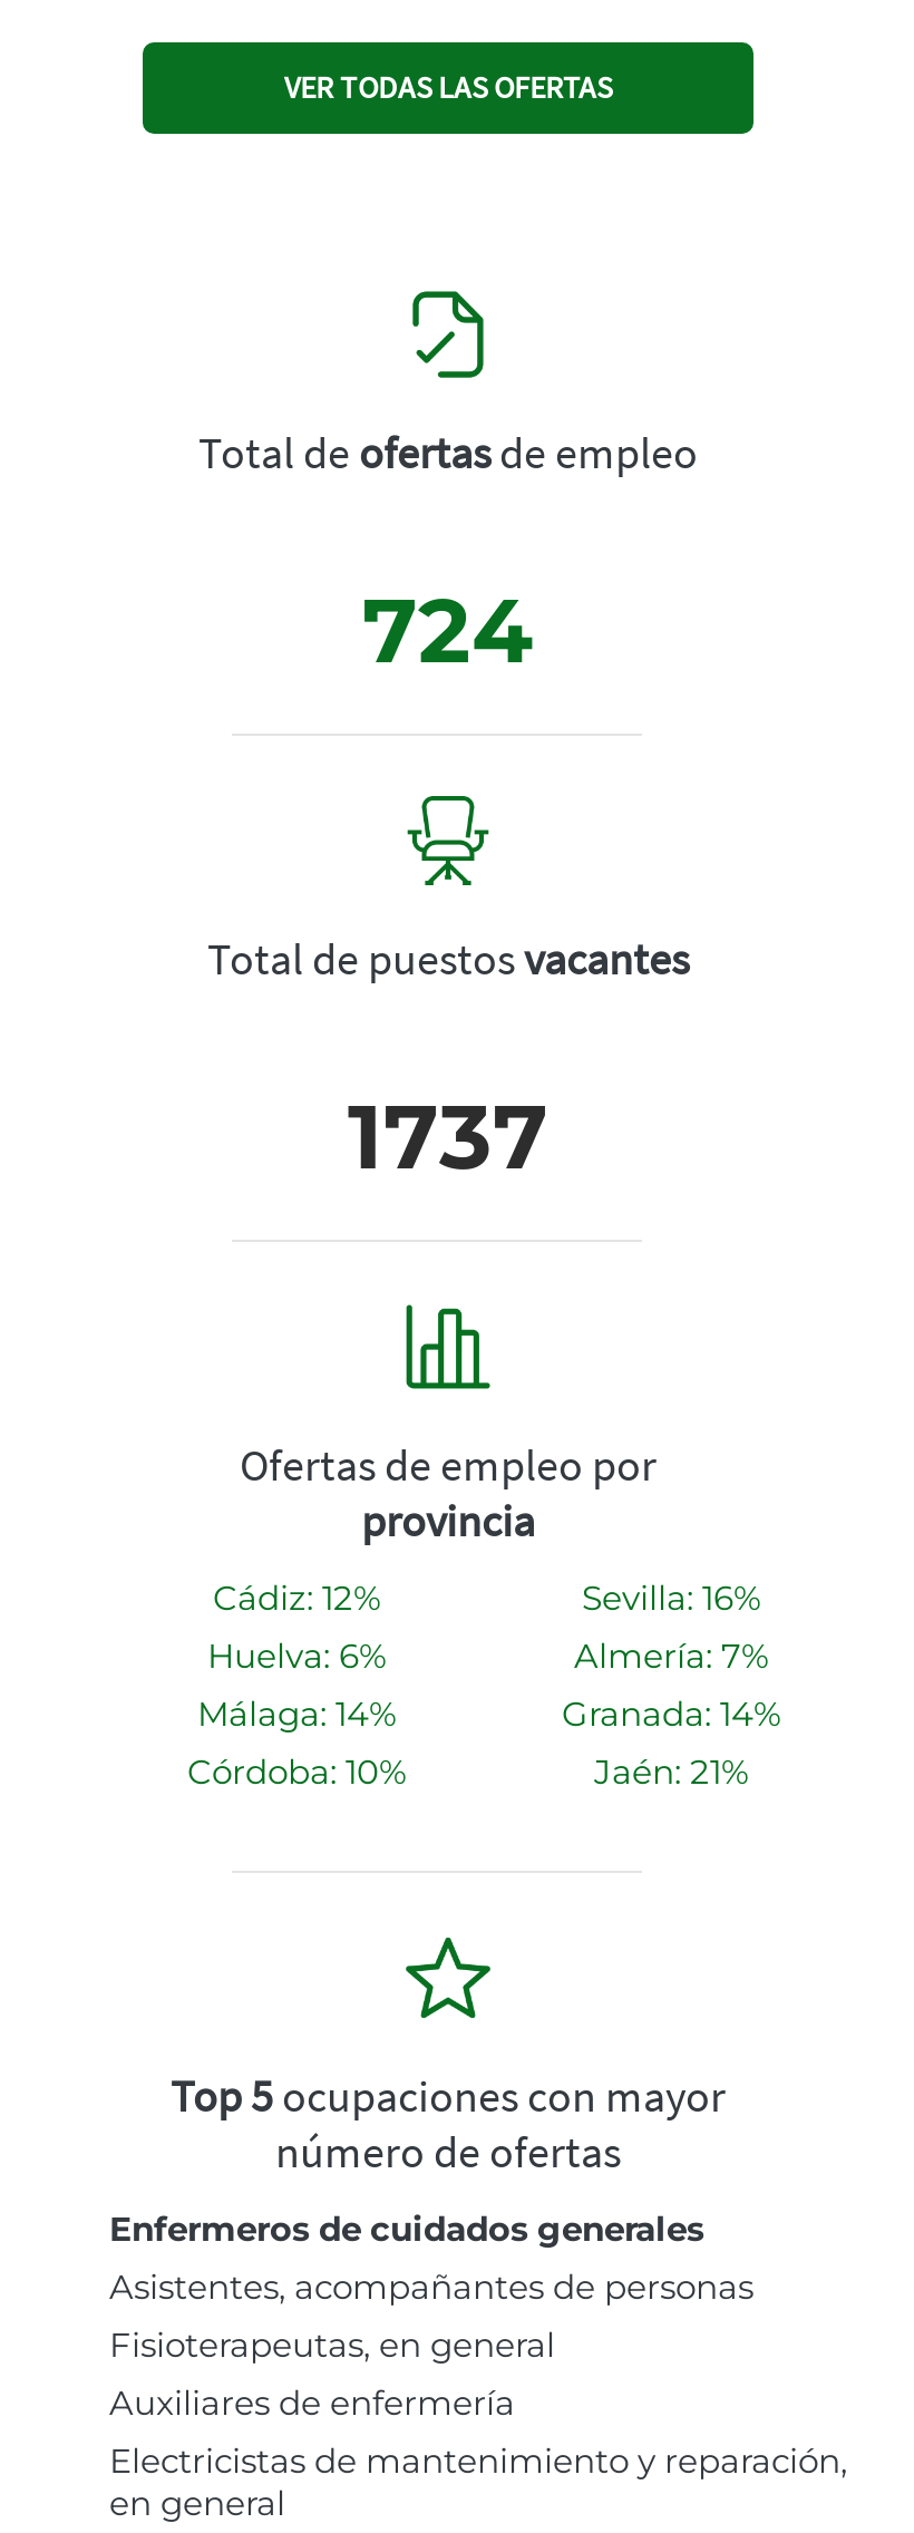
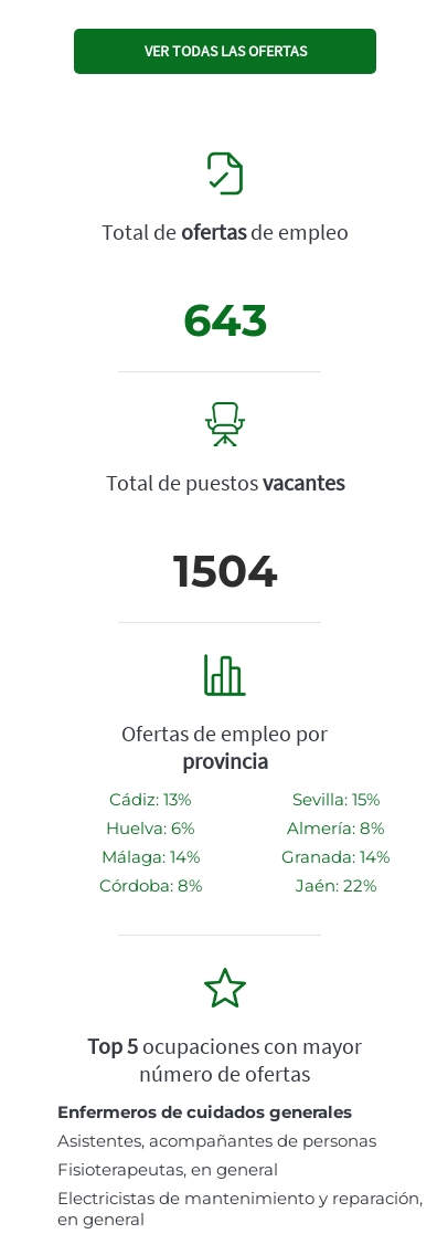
- 724
+ 643

- 1737
+ 1504

- Cádiz: 12%
+ Cádiz: 13%

- Sevilla: 16%
+ Sevilla: 15%

- Almería: 7%
+ Almería: 8%

- Córdoba: 10%
+ Córdoba: 8%

- Jaén: 21%
+ Jaén: 22%

- Auxiliares de enfermería
